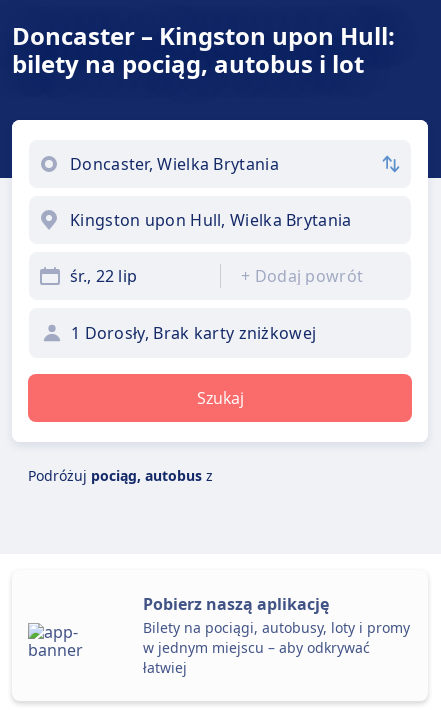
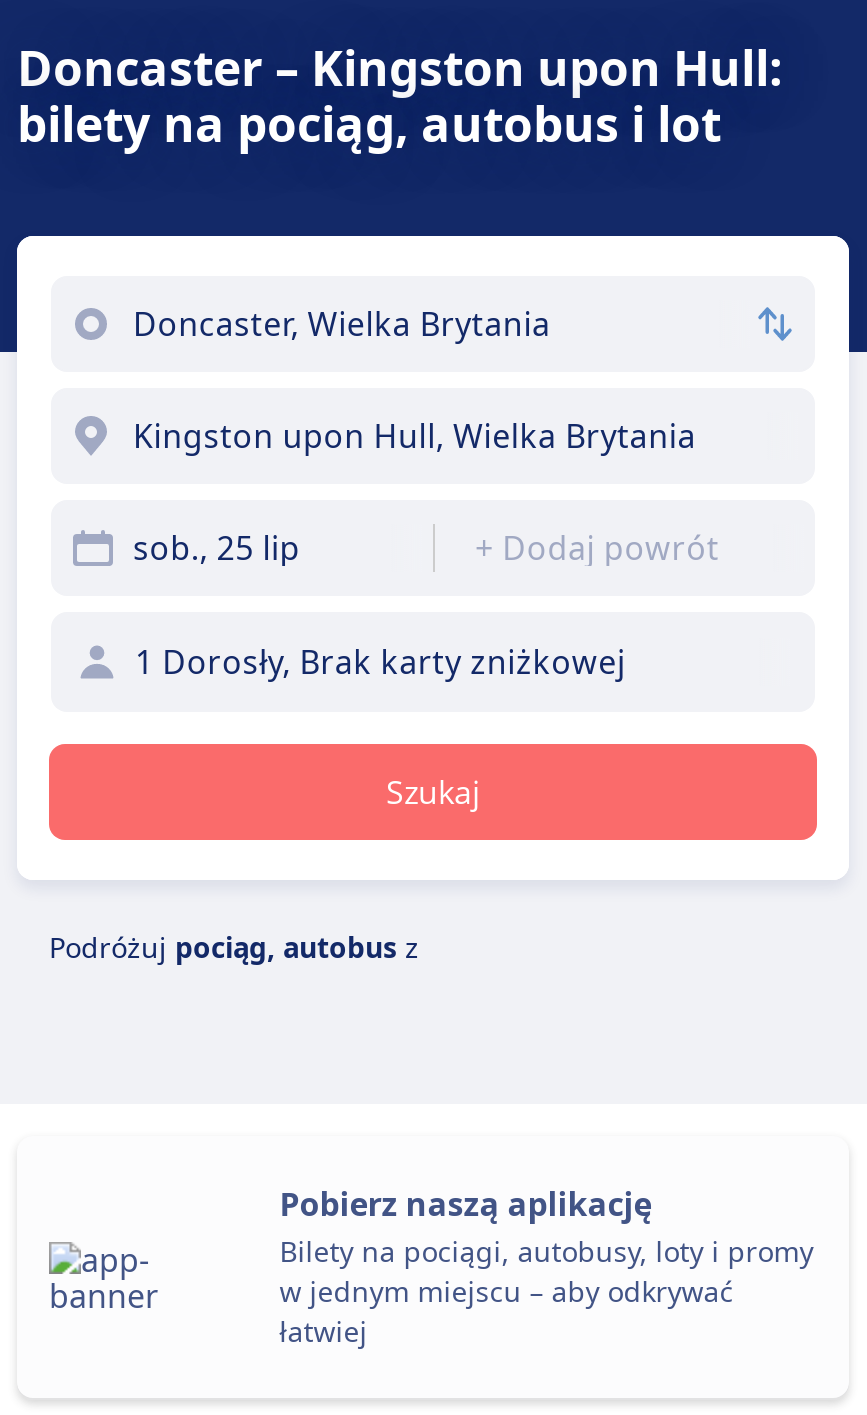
- śr., 22 lip
+ sob., 25 lip
